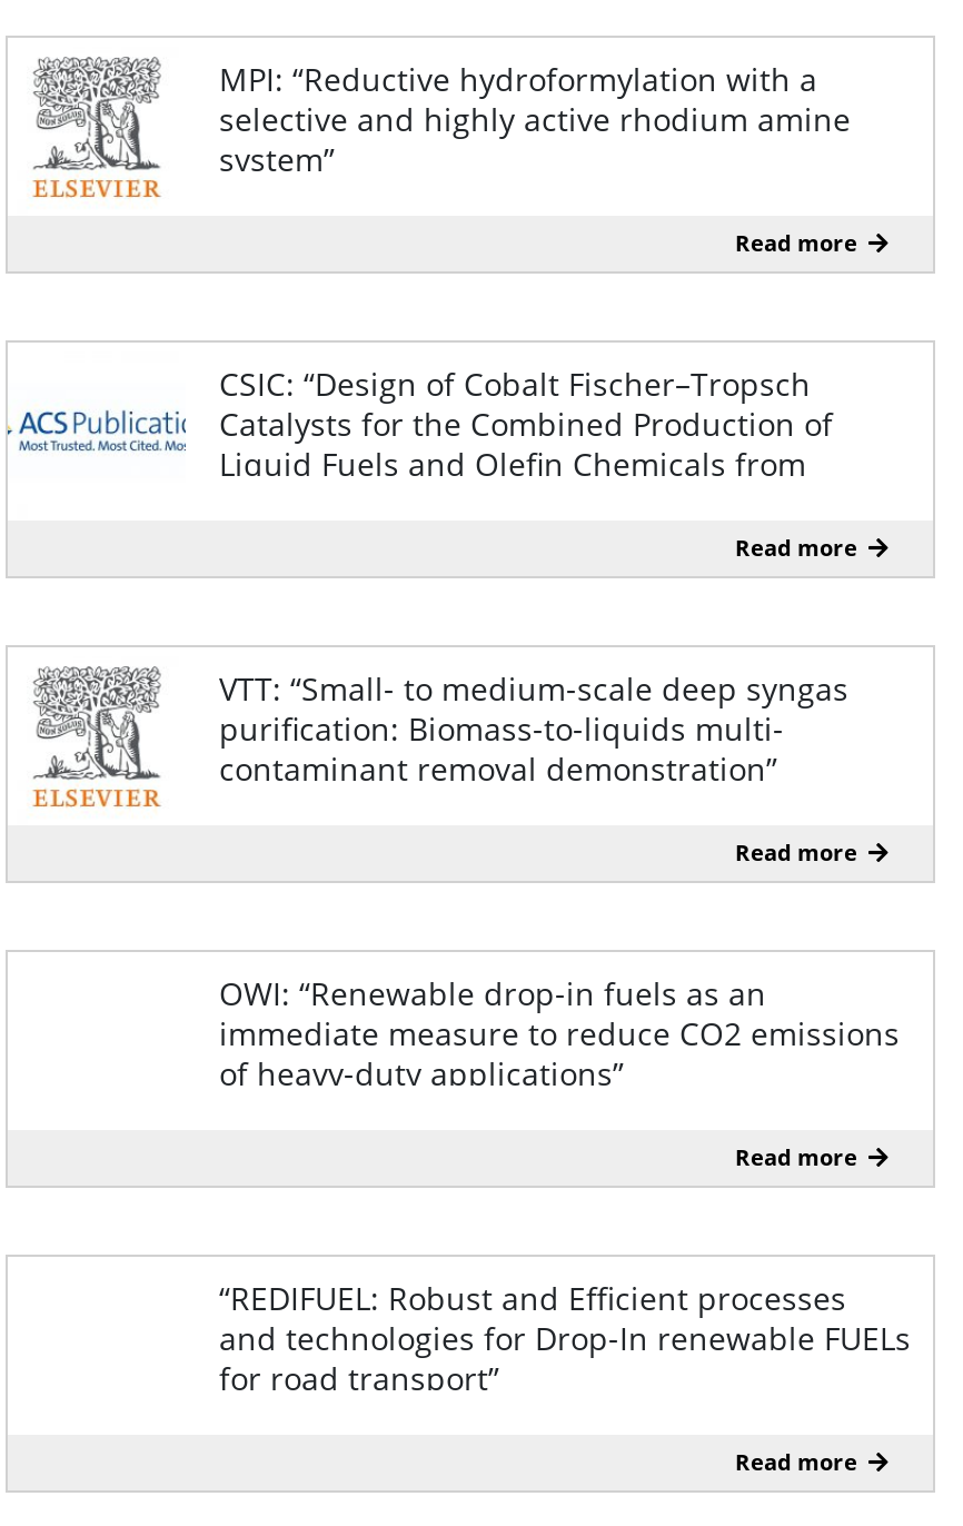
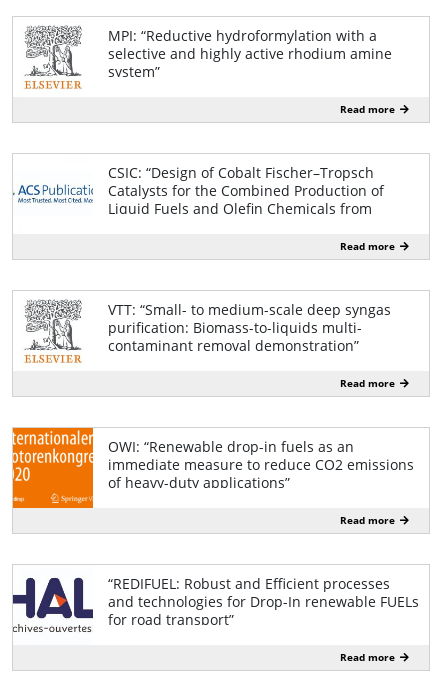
+ [image]

+ [image]
